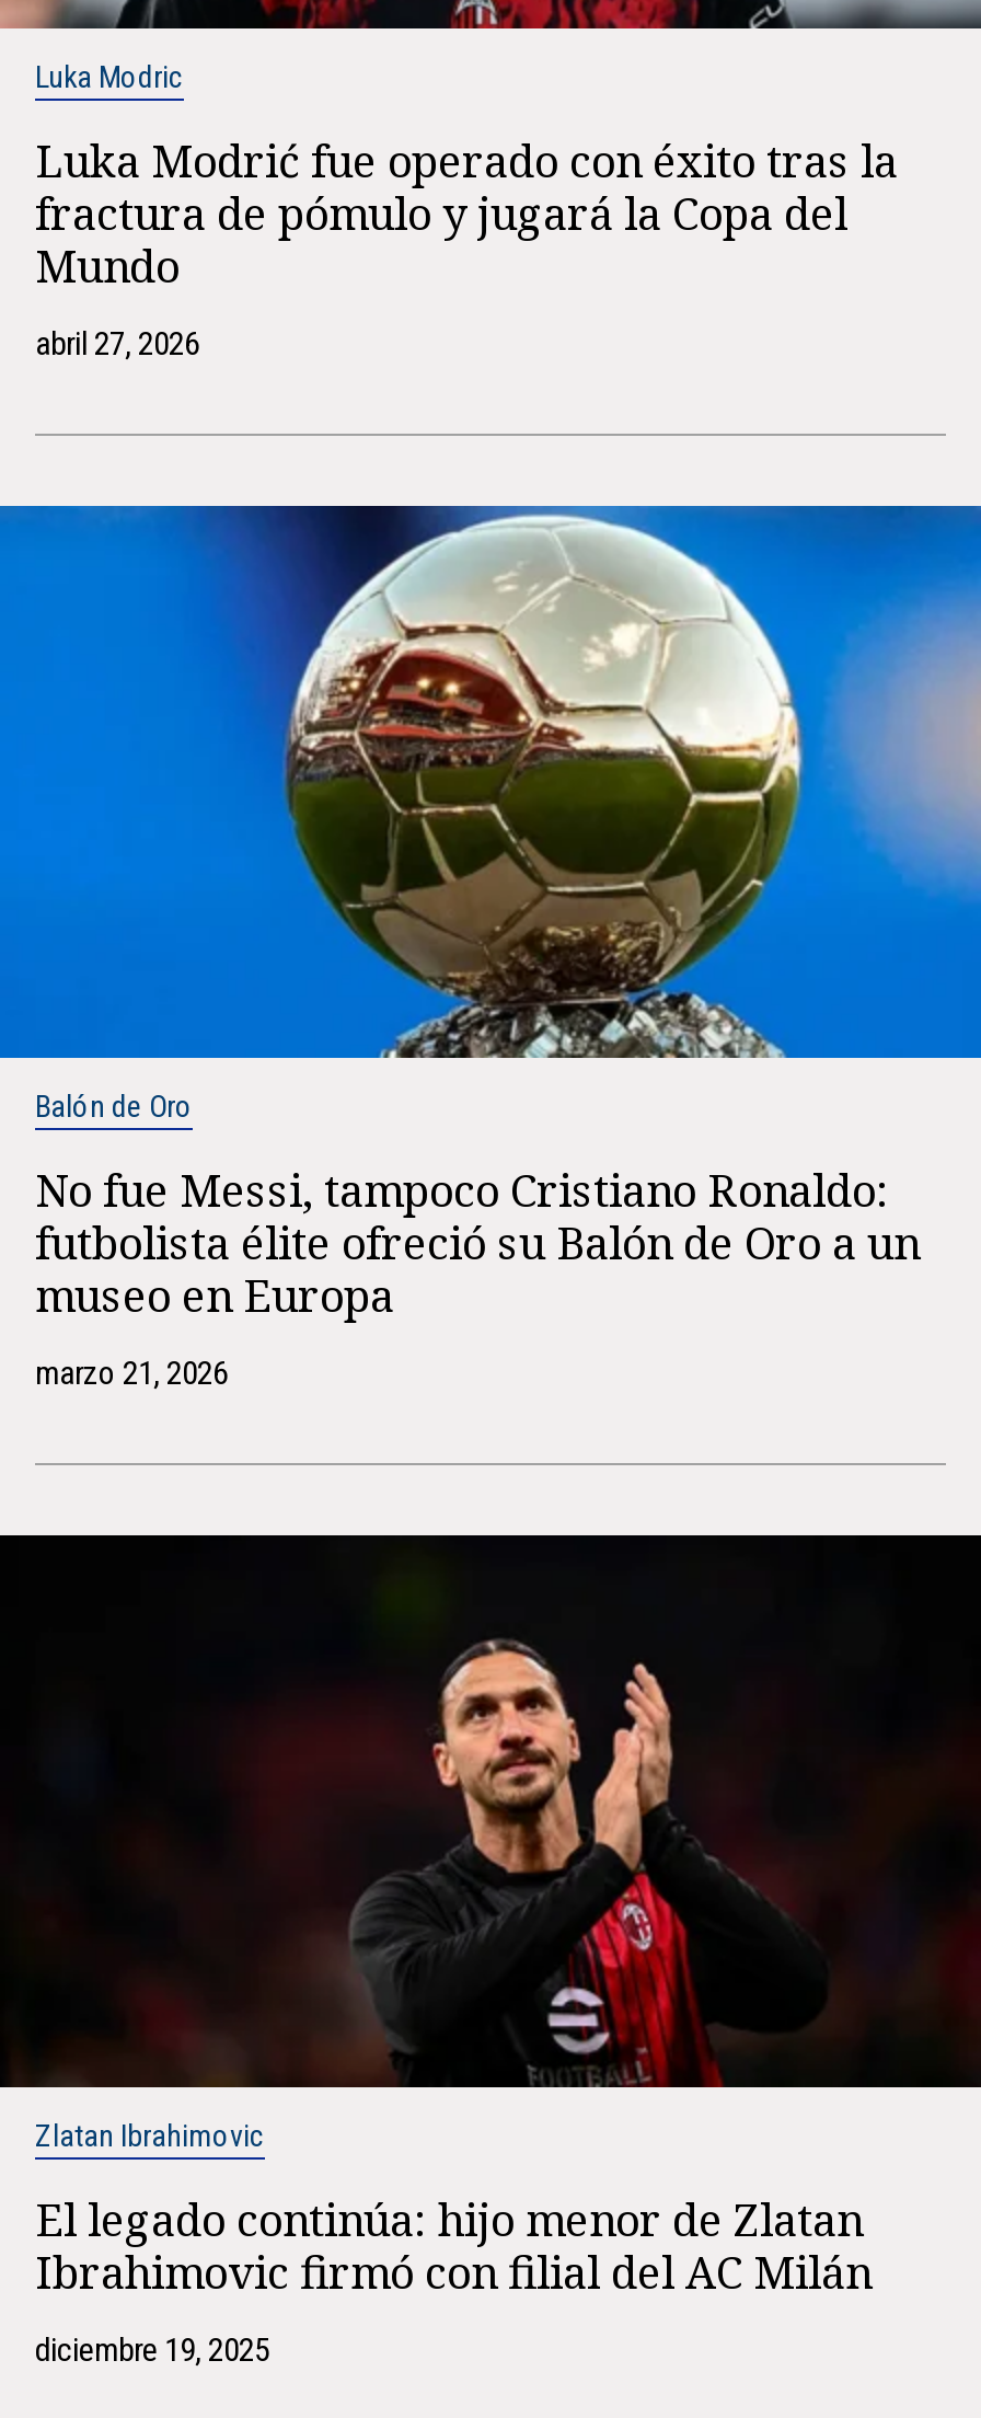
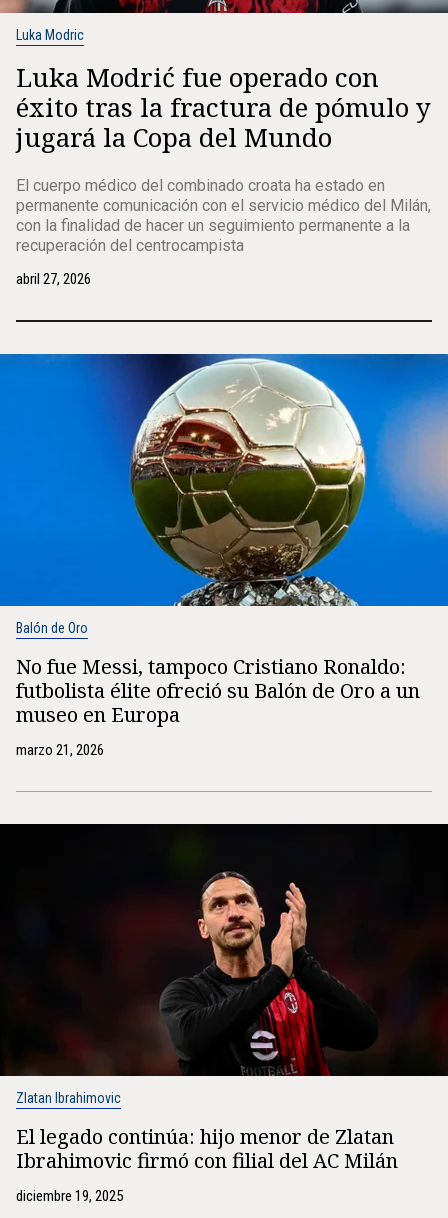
- Luka Modrić fue operado con éxito tras la
- fractura de pómulo y jugará la Copa del
- Mundo
+ Luka Modrić fue operado con
+ éxito tras la fractura de pómulo y
+ jugará la Copa del Mundo
+ El cuerpo médico del combinado croata ha estado en
+ permanente comunicación con el servicio médico del Milán,
+ con la finalidad de hacer un seguimiento permanente a la
+ recuperación del centrocampista
